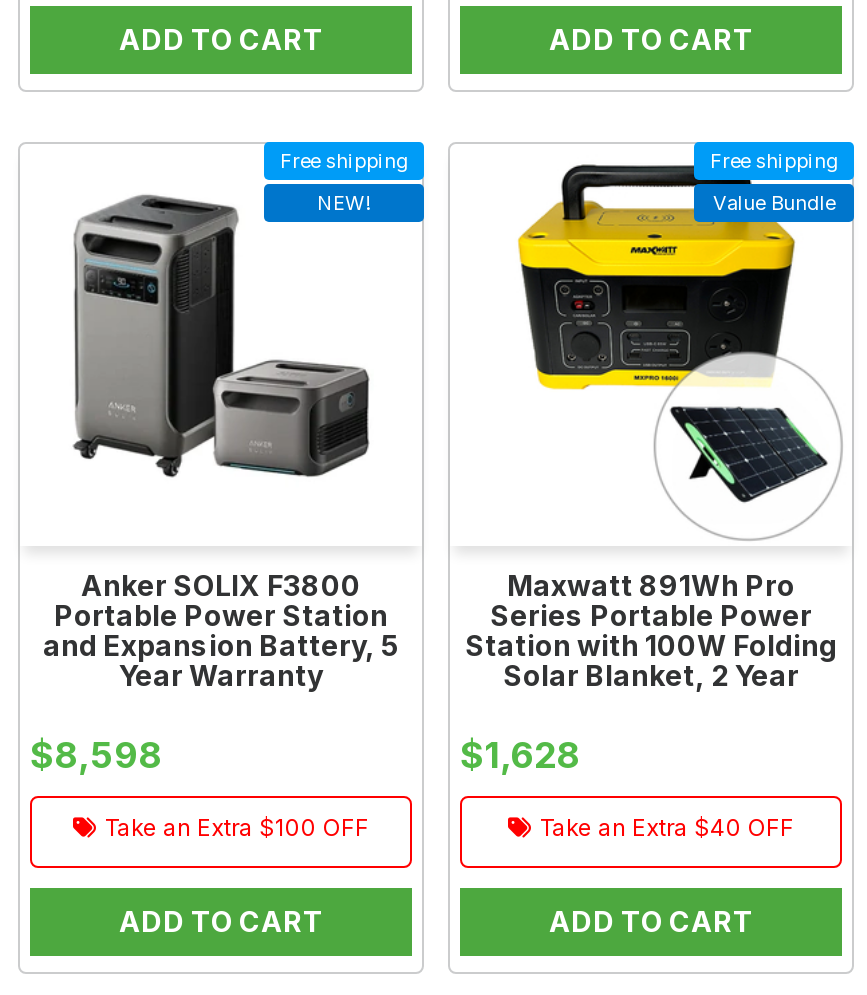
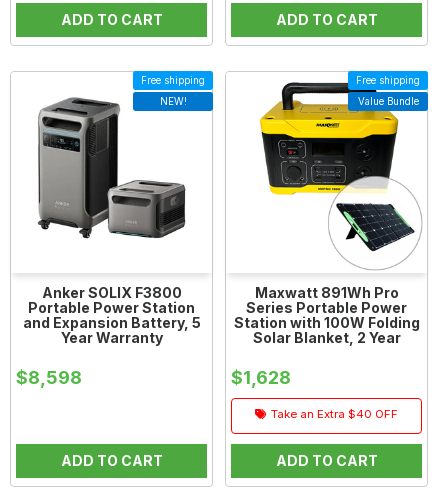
- Take an Extra $100 OFF
